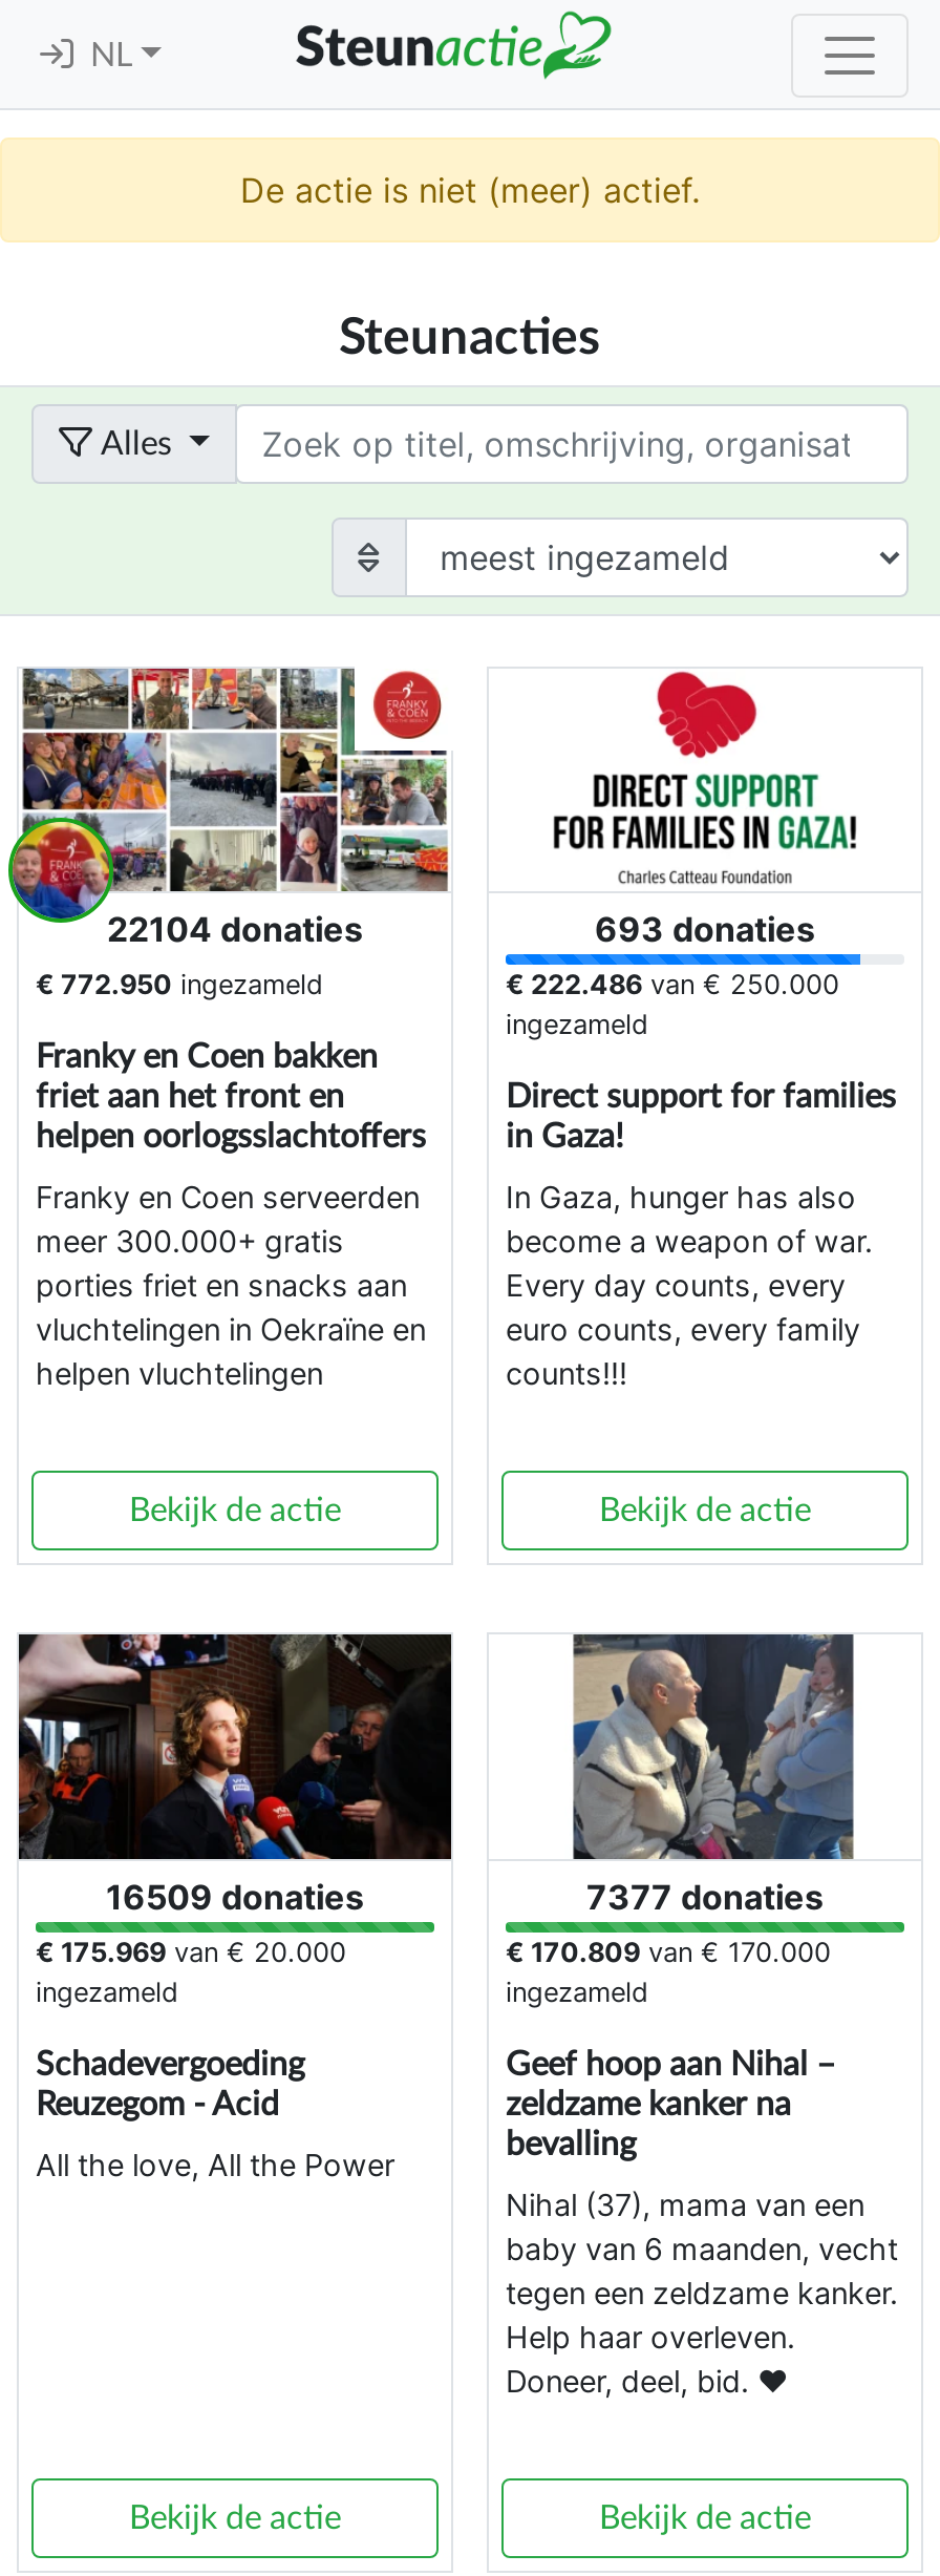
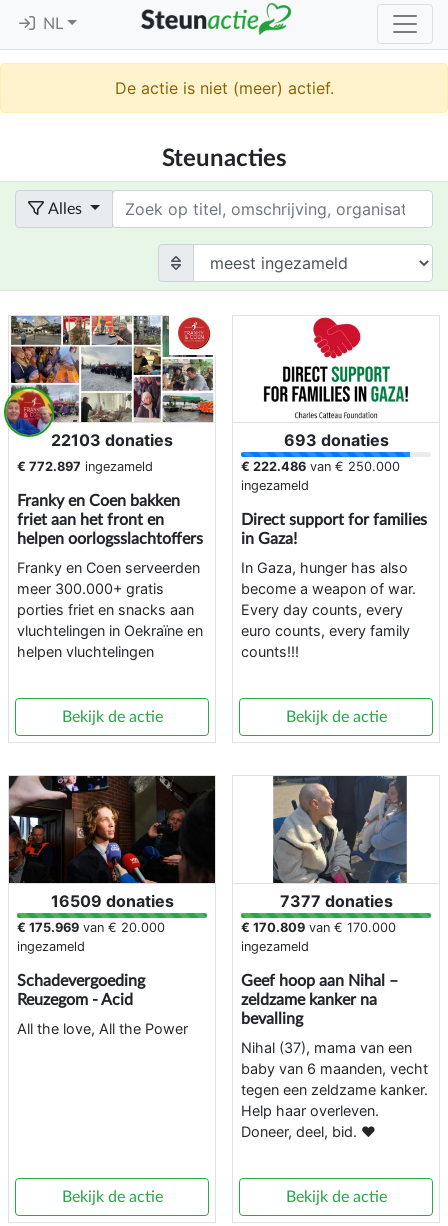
- 22104 donaties
+ 22103 donaties

- € 772.950 ingezameld
+ € 772.897 ingezameld
